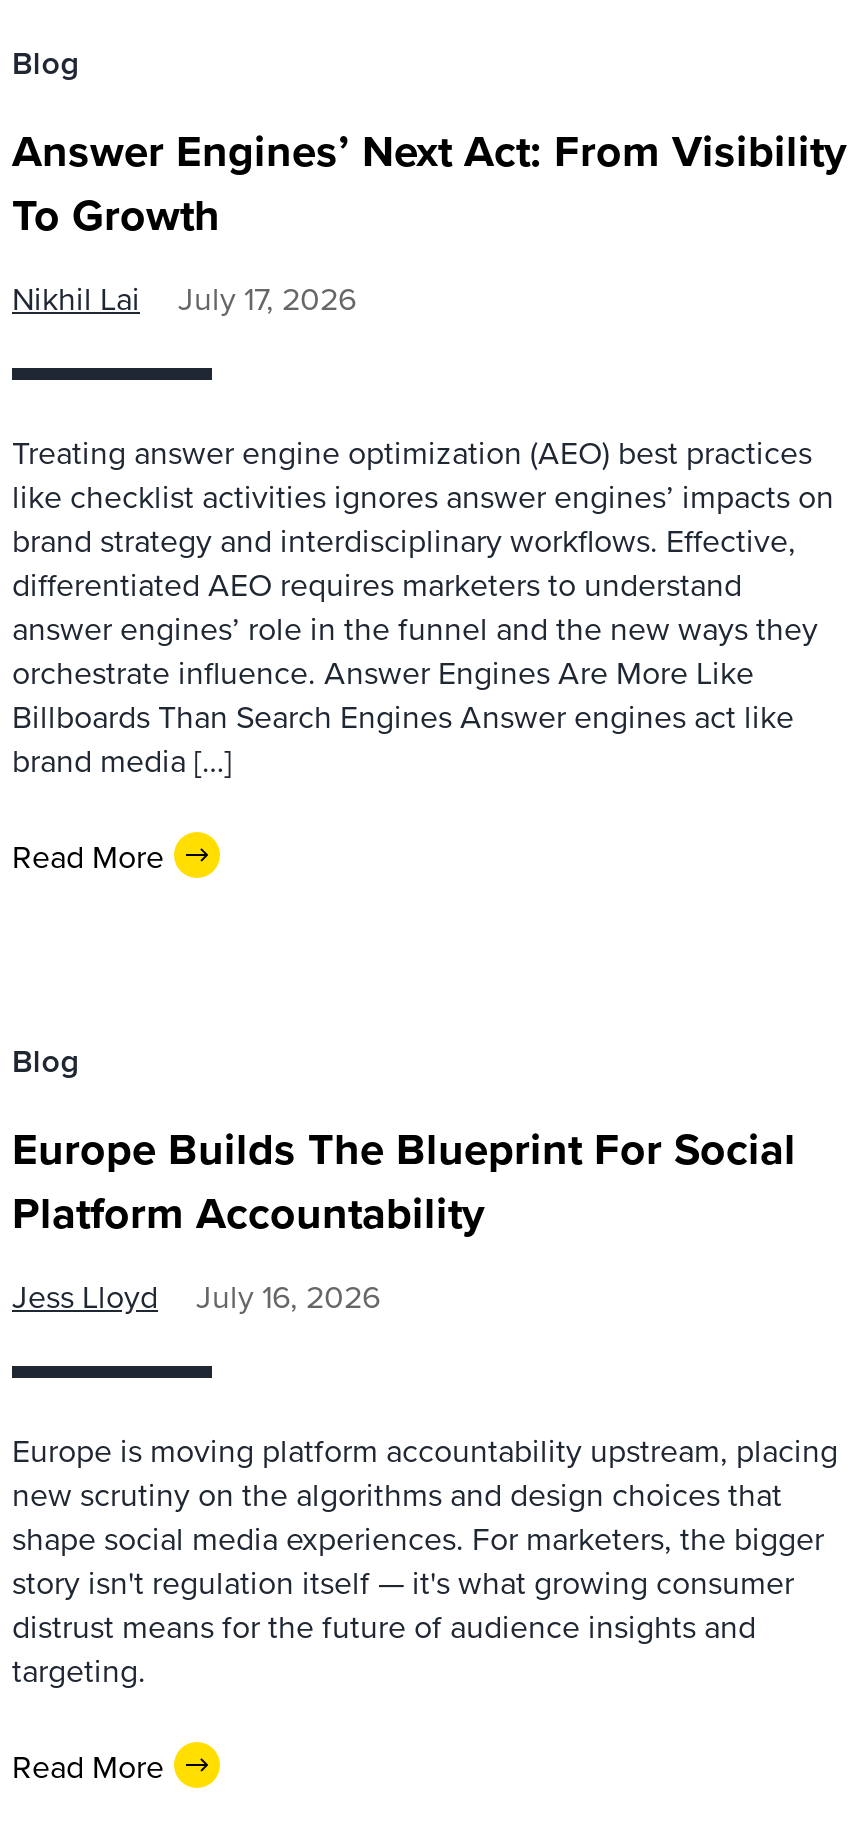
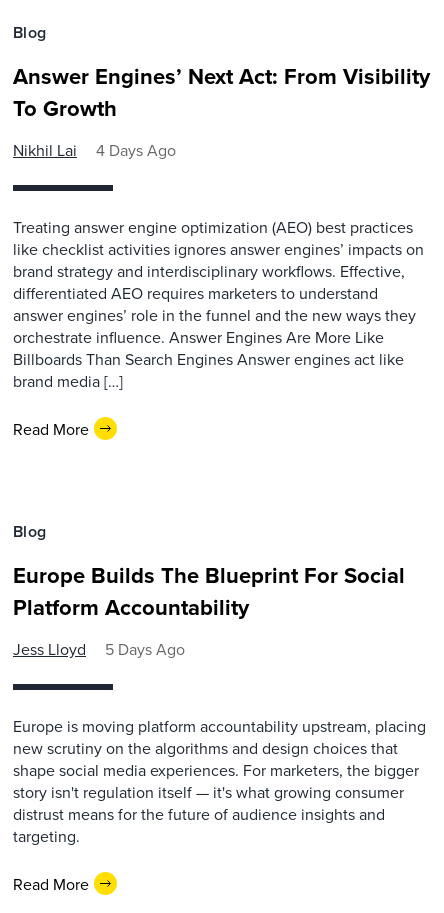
- Nikhil Lai July 17, 2026
+ Nikhil Lai 4 Days Ago

- Jess Lloyd July 16, 2026
+ Jess Lloyd 5 Days Ago
